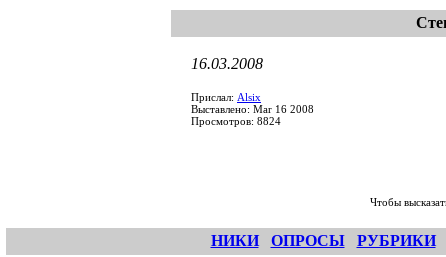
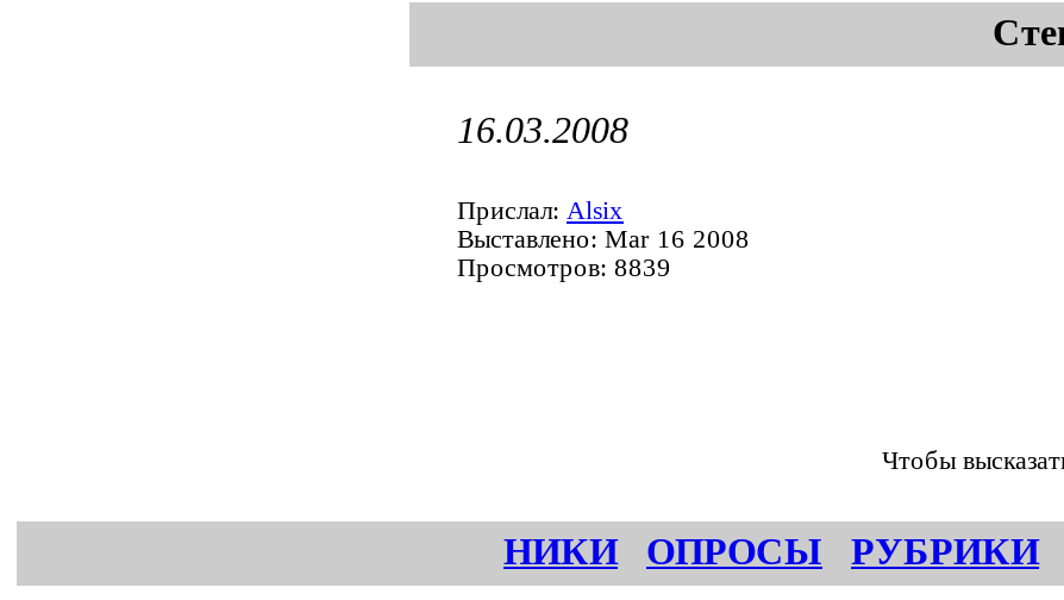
- Просмотров: 8824
+ Просмотров: 8839
